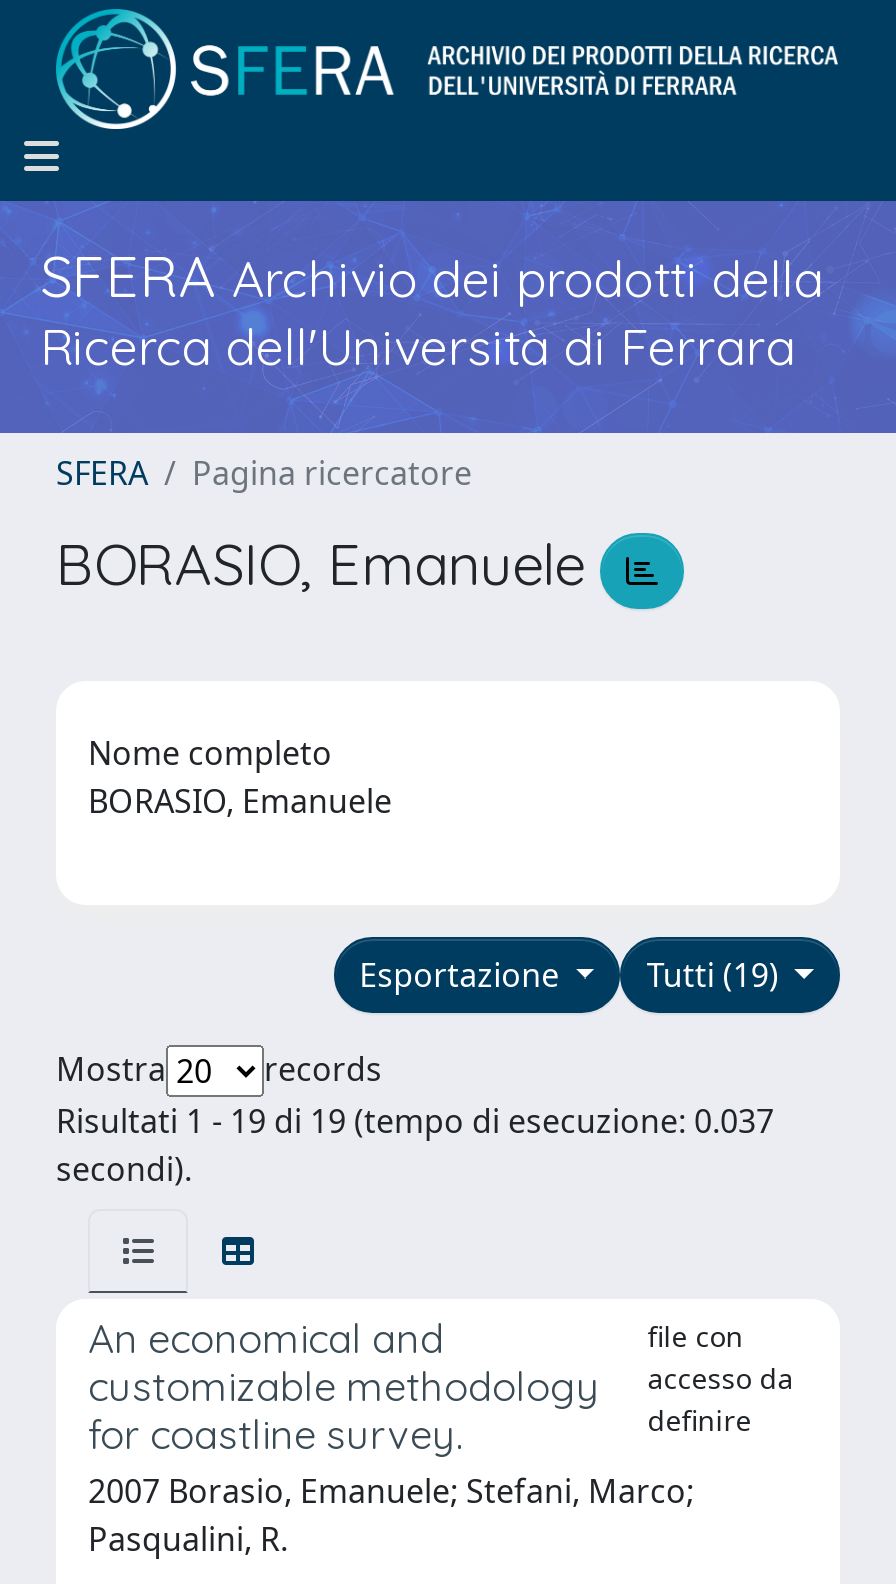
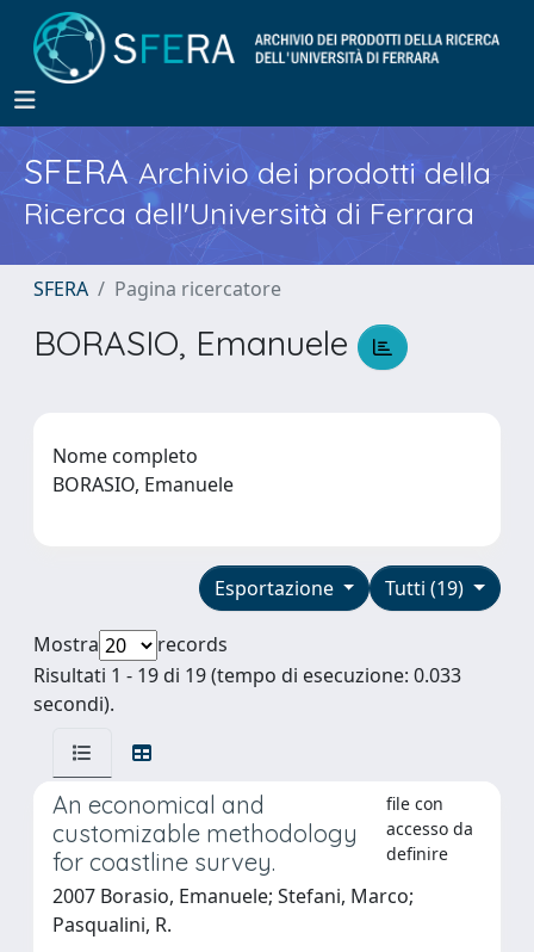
- Risultati 1 - 19 di 19 (tempo di esecuzione: 0.037
+ Risultati 1 - 19 di 19 (tempo di esecuzione: 0.033
